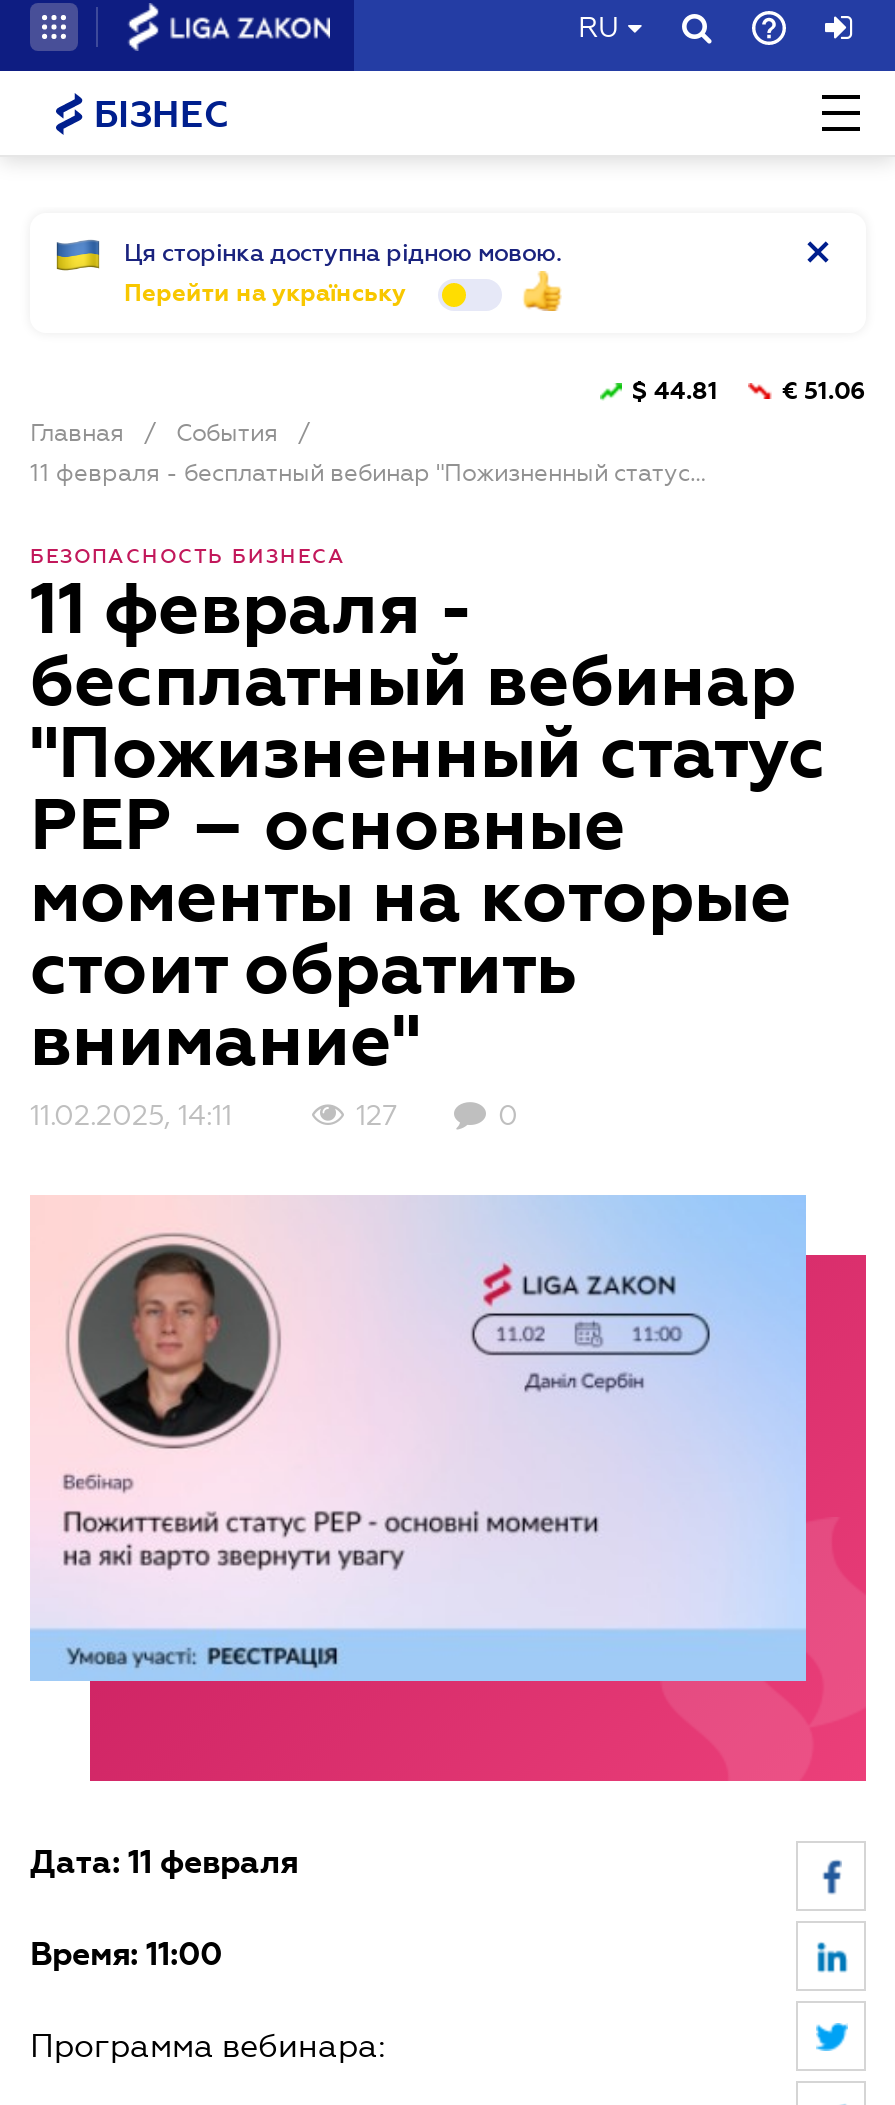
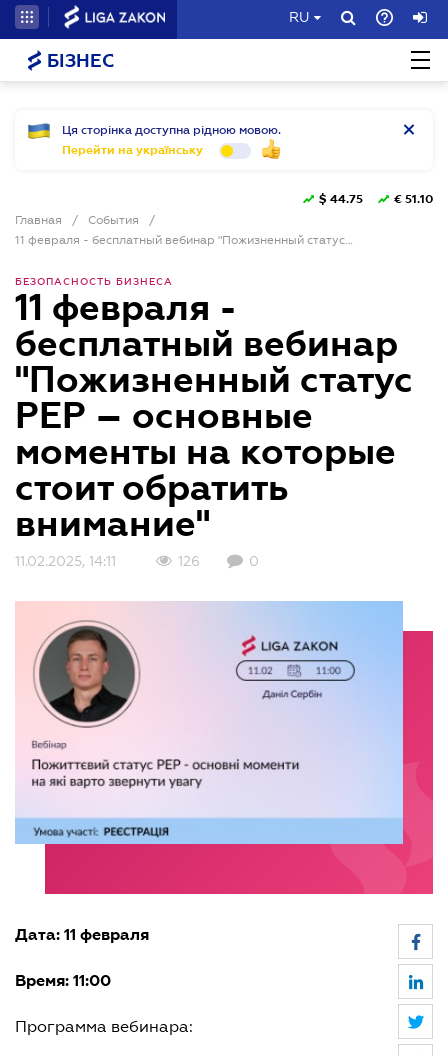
- $44.81
+ $44.75

- €51.06
+ €51.10

- 127
+ 126
